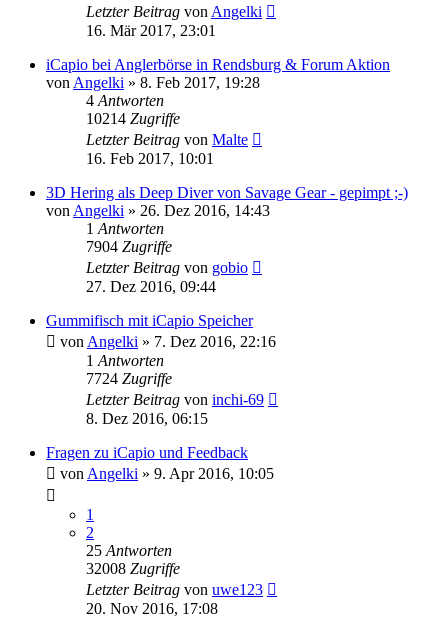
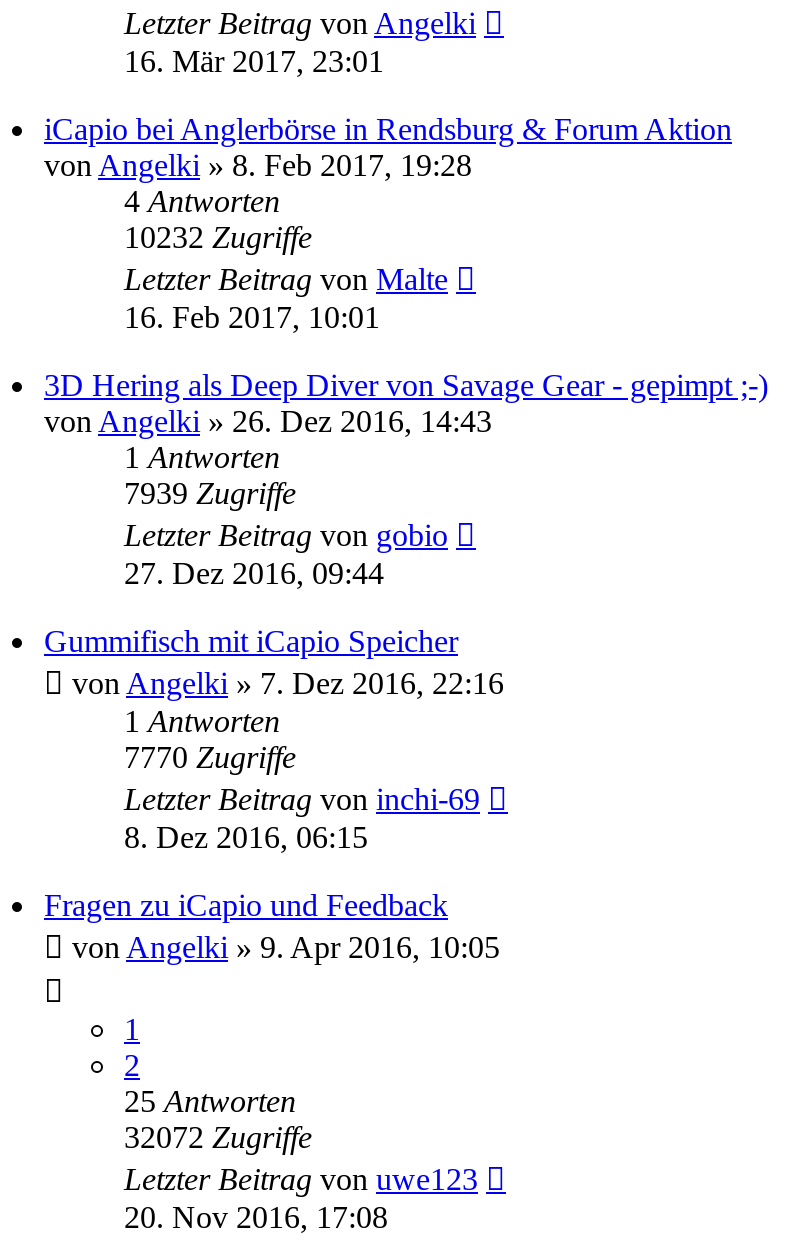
- 10214 Zugriffe
+ 10232 Zugriffe

- 7904 Zugriffe
+ 7939 Zugriffe

- 7724 Zugriffe
+ 7770 Zugriffe

- 32008 Zugriffe
+ 32072 Zugriffe
